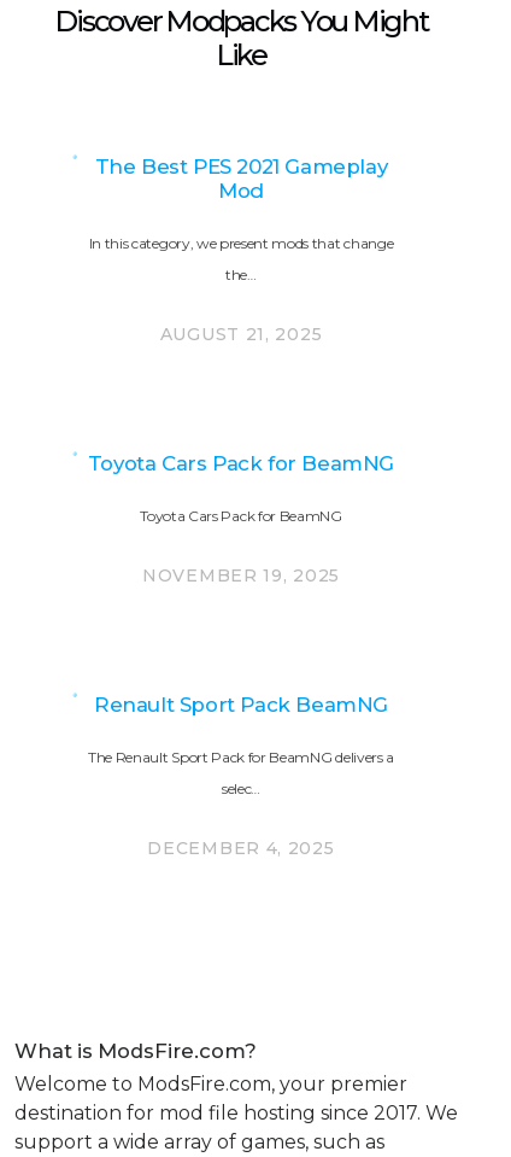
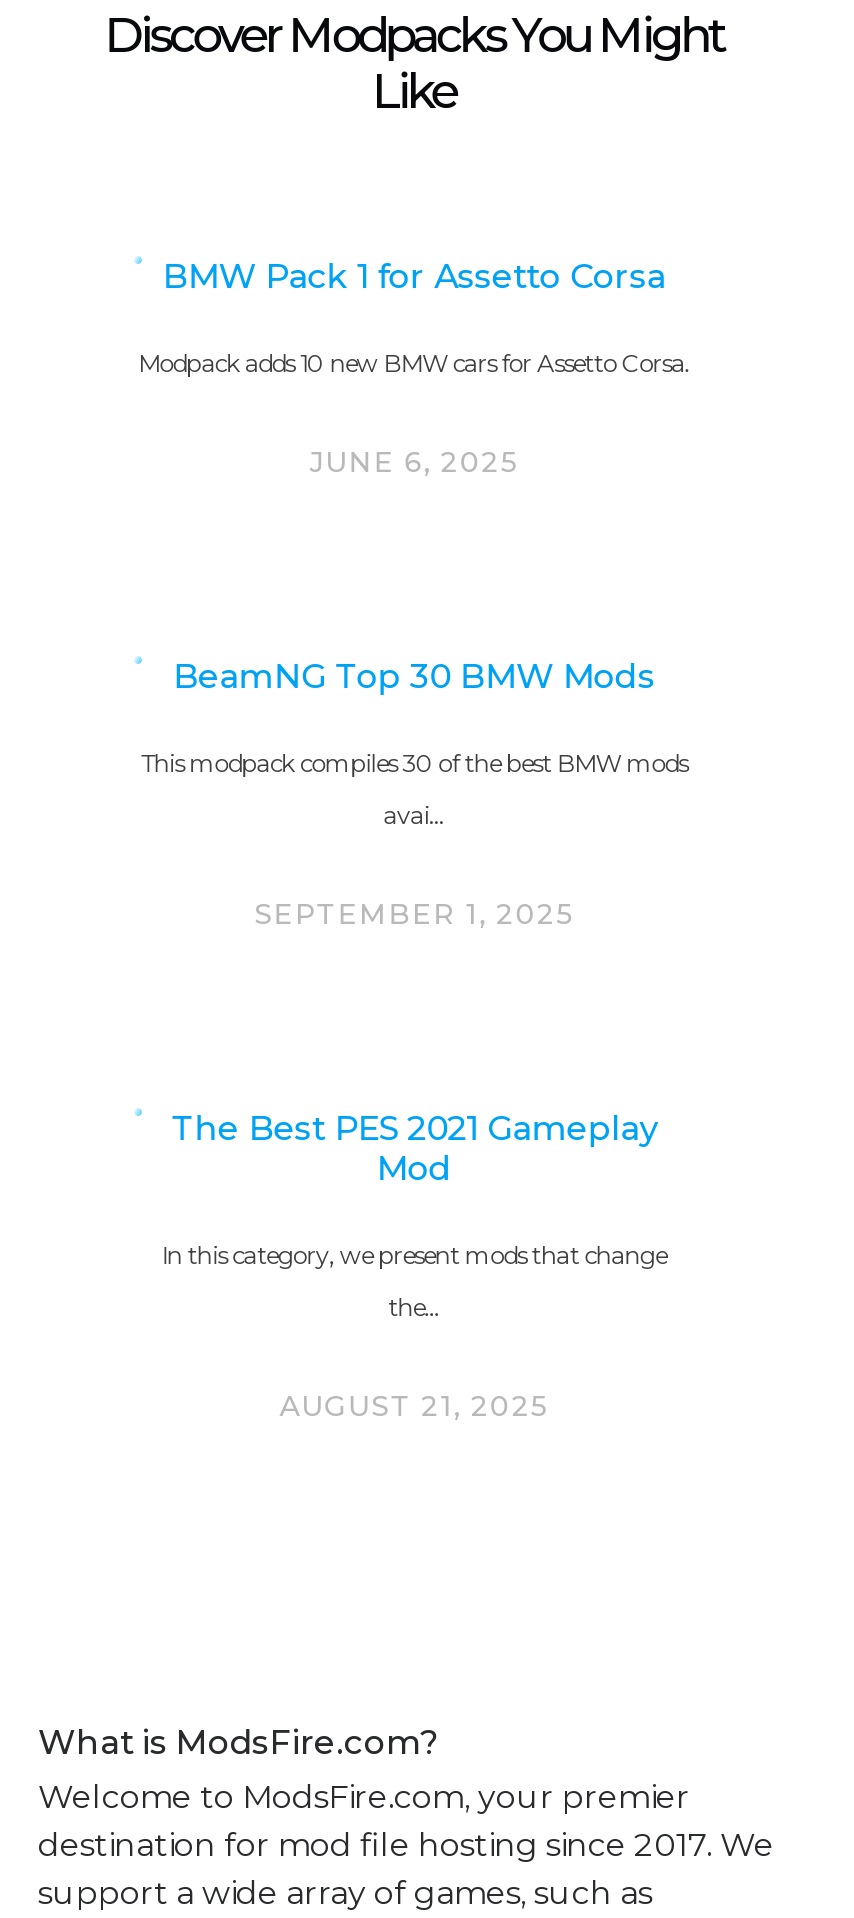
+ BMW Pack 1 for Assetto Corsa
+ Modpack adds 10 new BMW cars for Assetto Corsa.
+ JUNE 6, 2025

+ BeamNG Top 30 BMW Mods
+ This modpack compiles 30 of the best BMW mods
+ avai…
+ SEPTEMBER 1, 2025

moved down: The Best PES 2021 Gameplay | Mod | In this category, we present mods that change | the… | AUGUST 21, 2025

- Toyota Cars Pack for BeamNG
- Toyota Cars Pack for BeamNG
- NOVEMBER 19, 2025

- Renault Sport Pack BeamNG
- The Renault Sport Pack for BeamNG delivers a
- selec…
- DECEMBER 4, 2025
